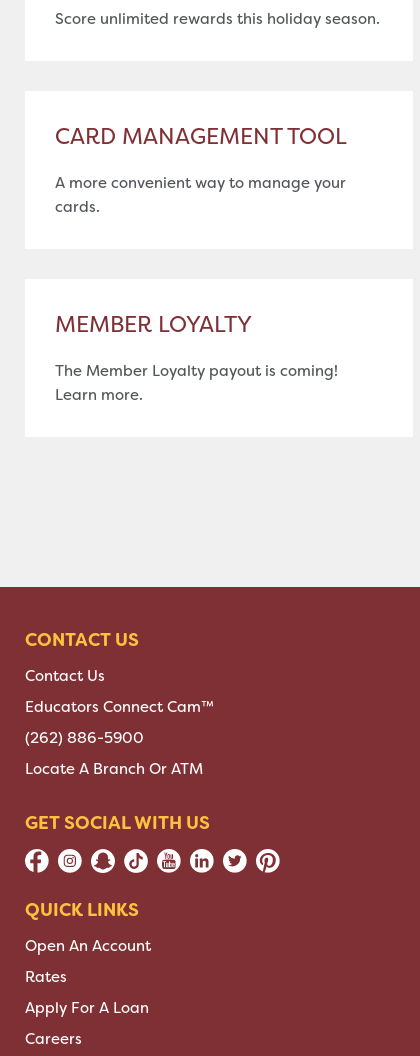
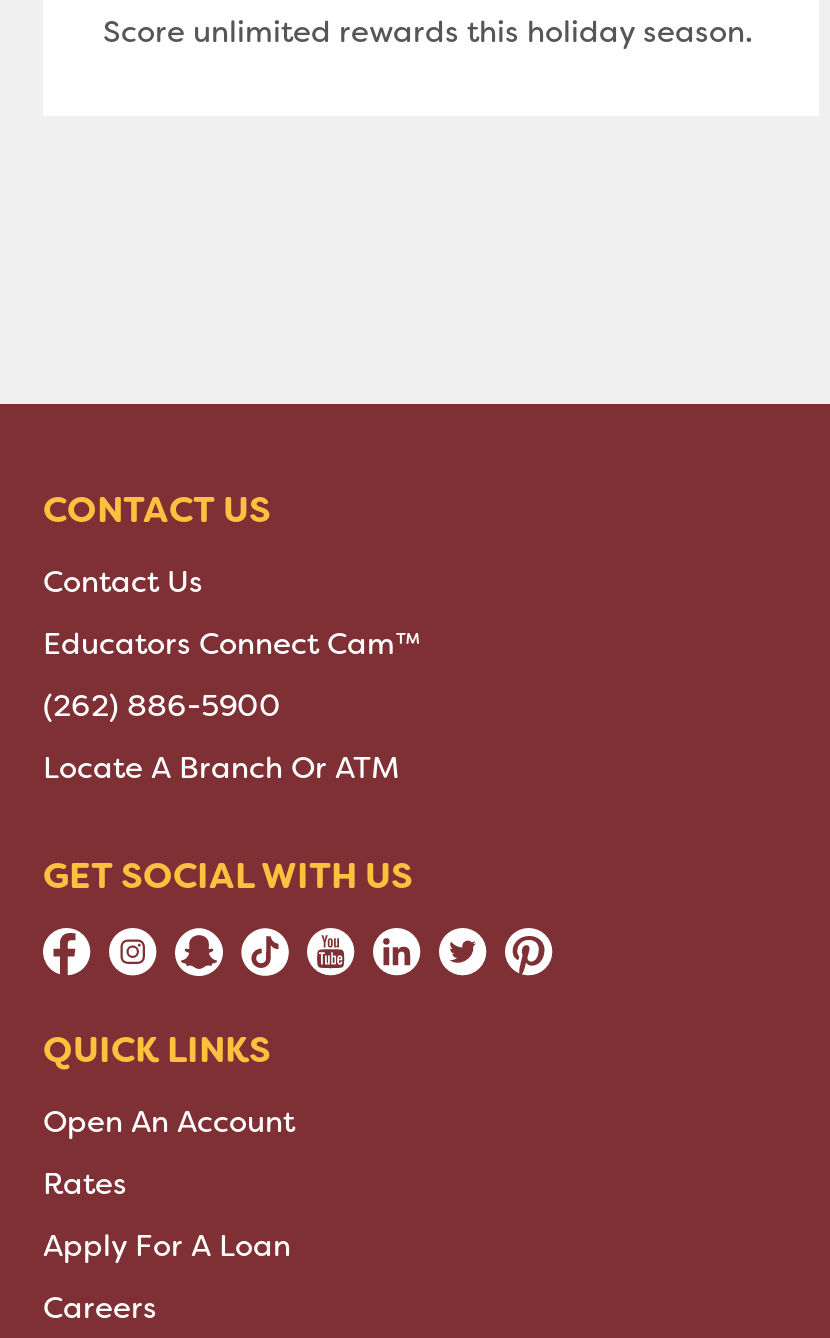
- CARD MANAGEMENT TOOL
- A more convenient way to manage your
- cards.

- MEMBER LOYALTY
- The Member Loyalty payout is coming!
- Learn more.
